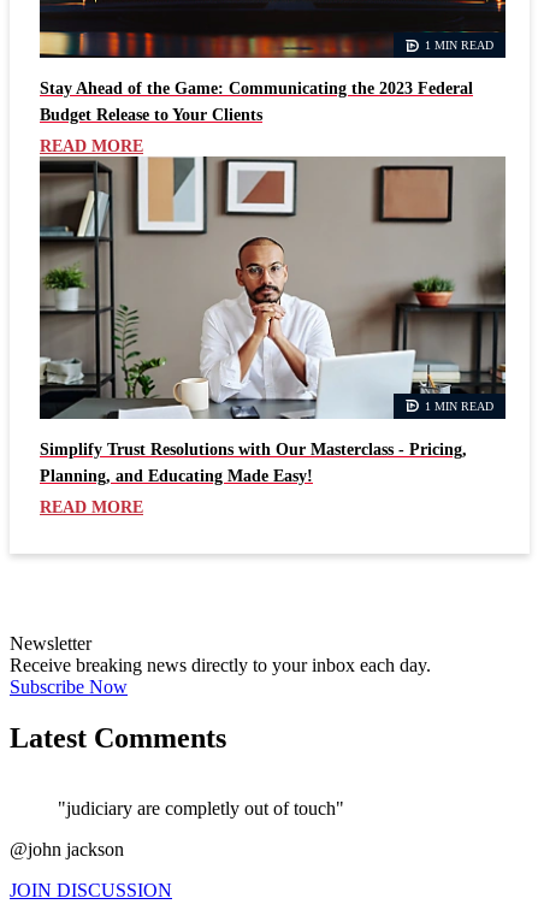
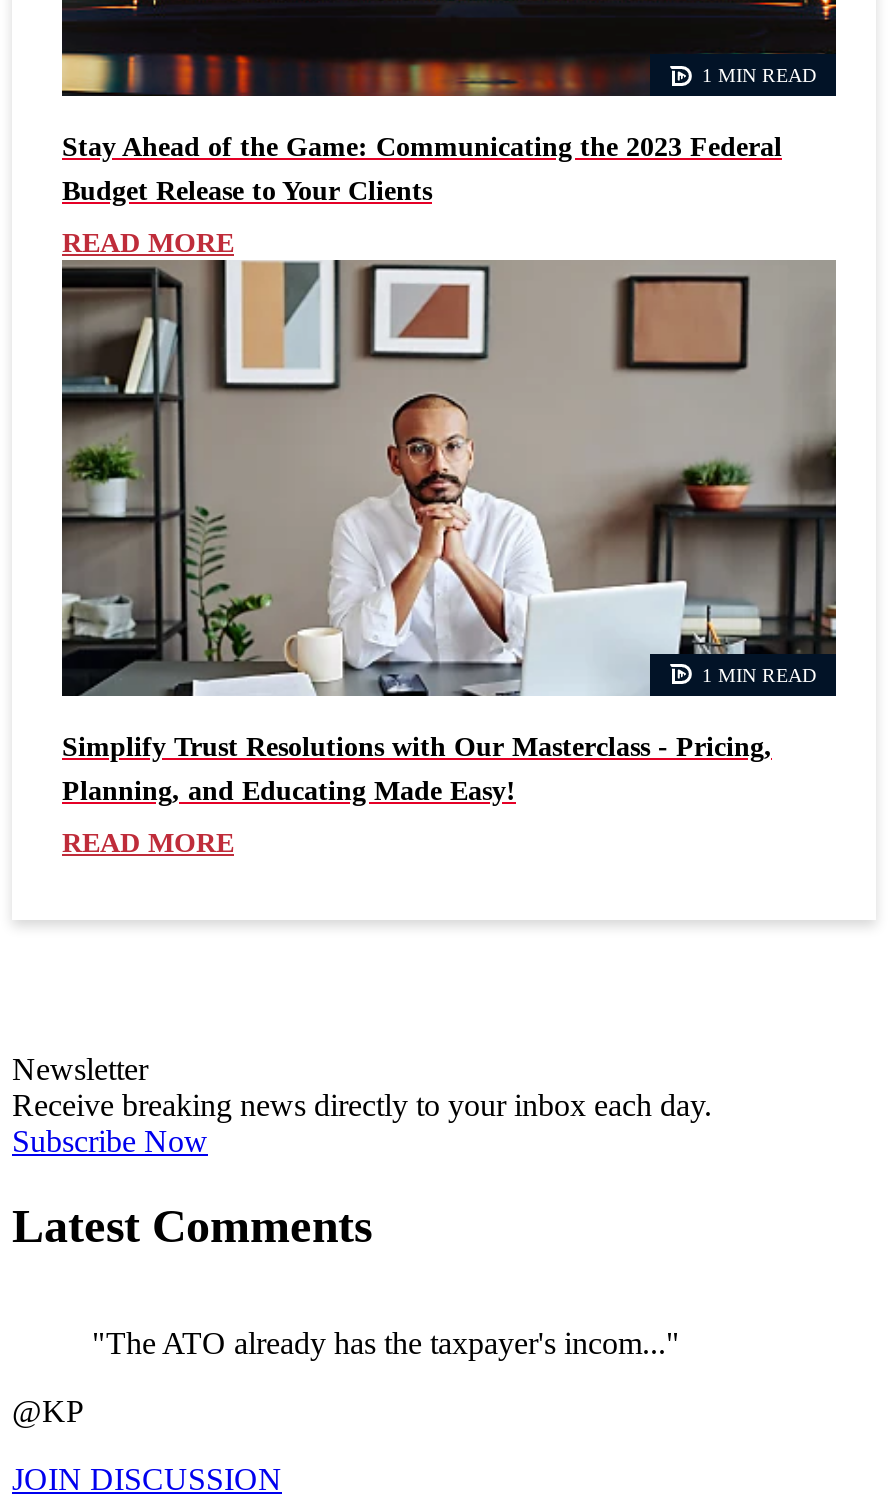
- "judiciary are completly out of touch"
+ "The ATO already has the taxpayer's incom..."

- @john jackson
+ @KP
